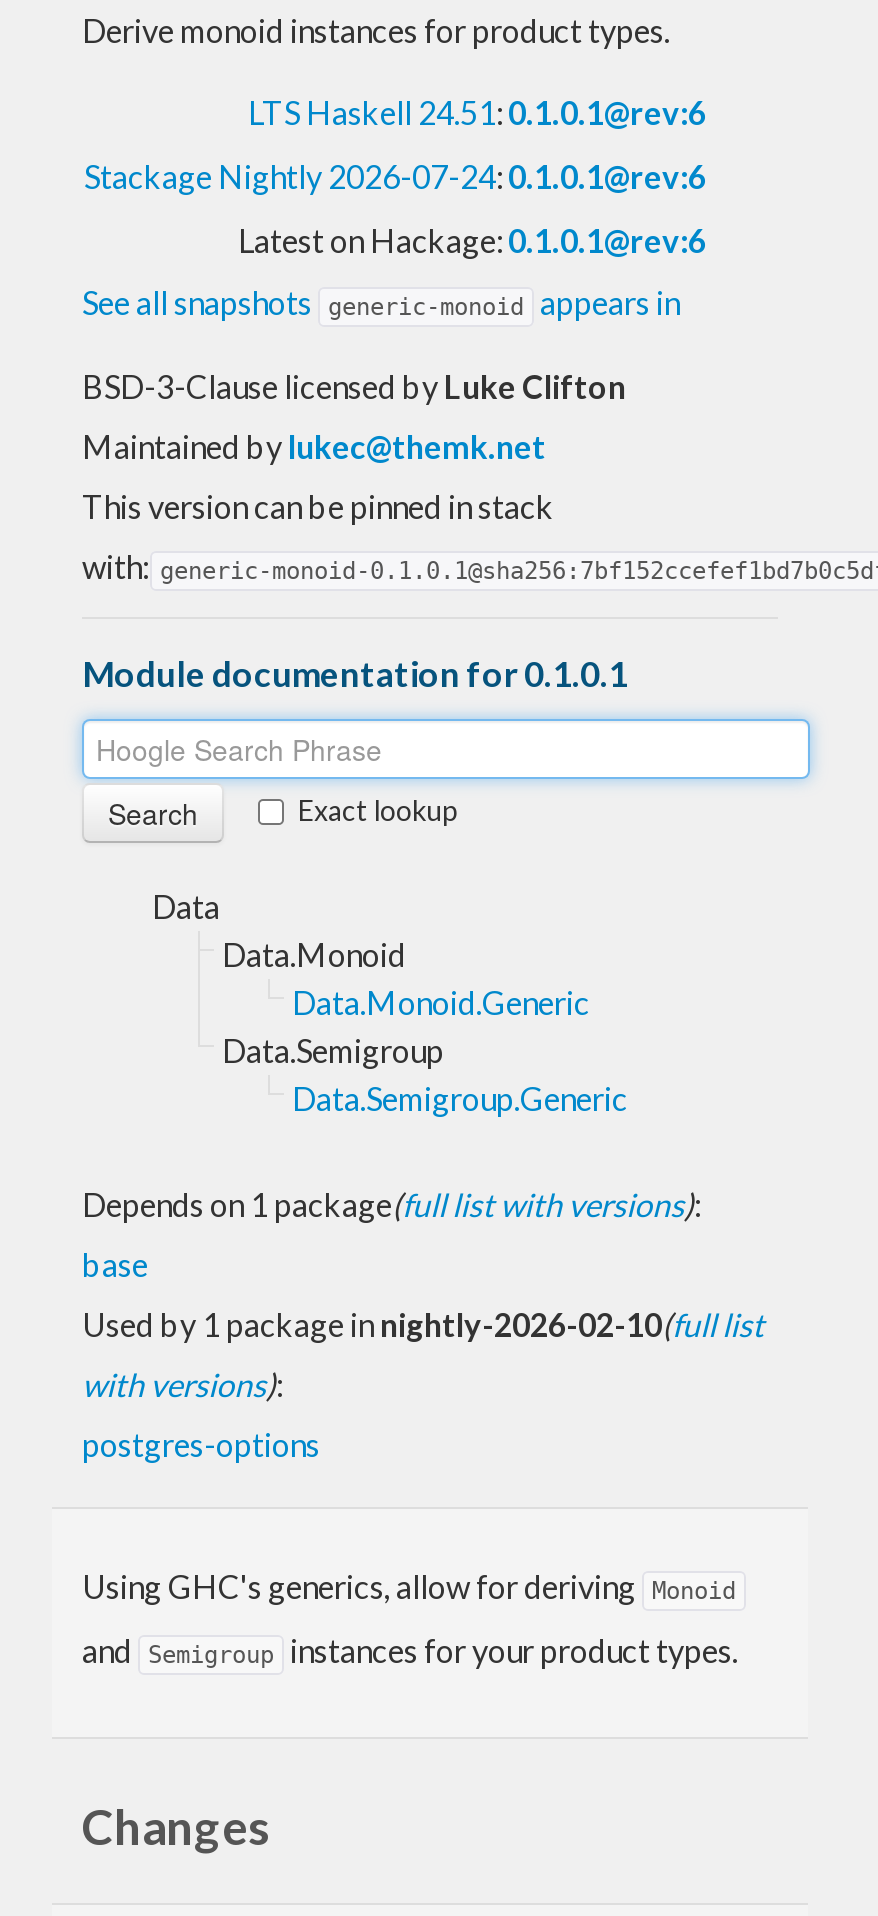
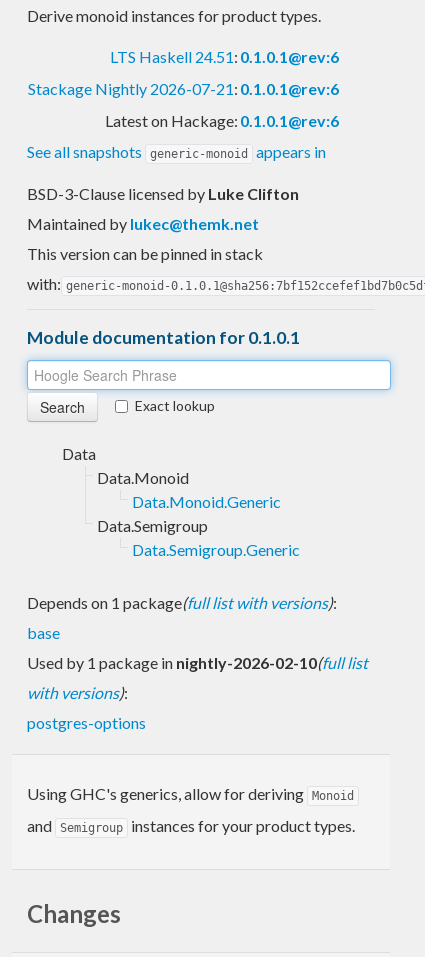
- Stackage Nightly 2026-07-24: 0.1.0.1@rev:6
+ Stackage Nightly 2026-07-21: 0.1.0.1@rev:6
